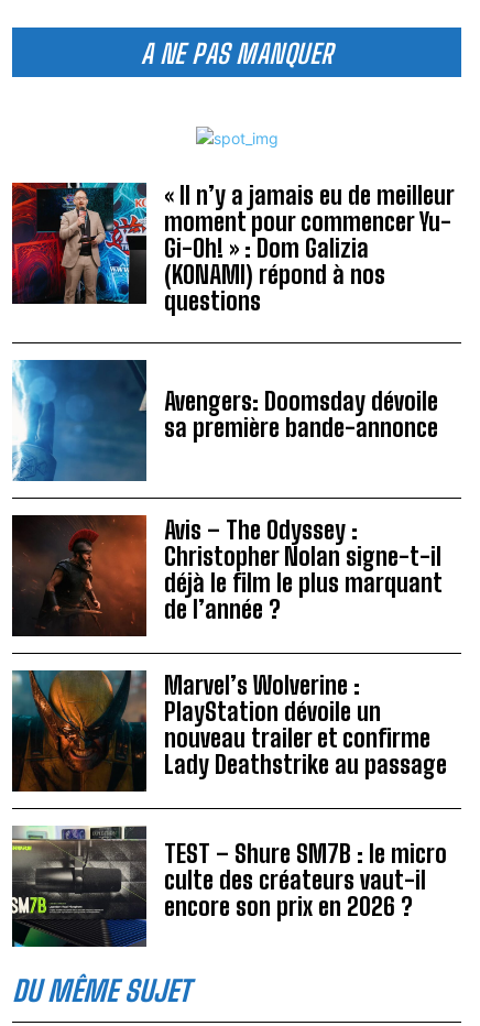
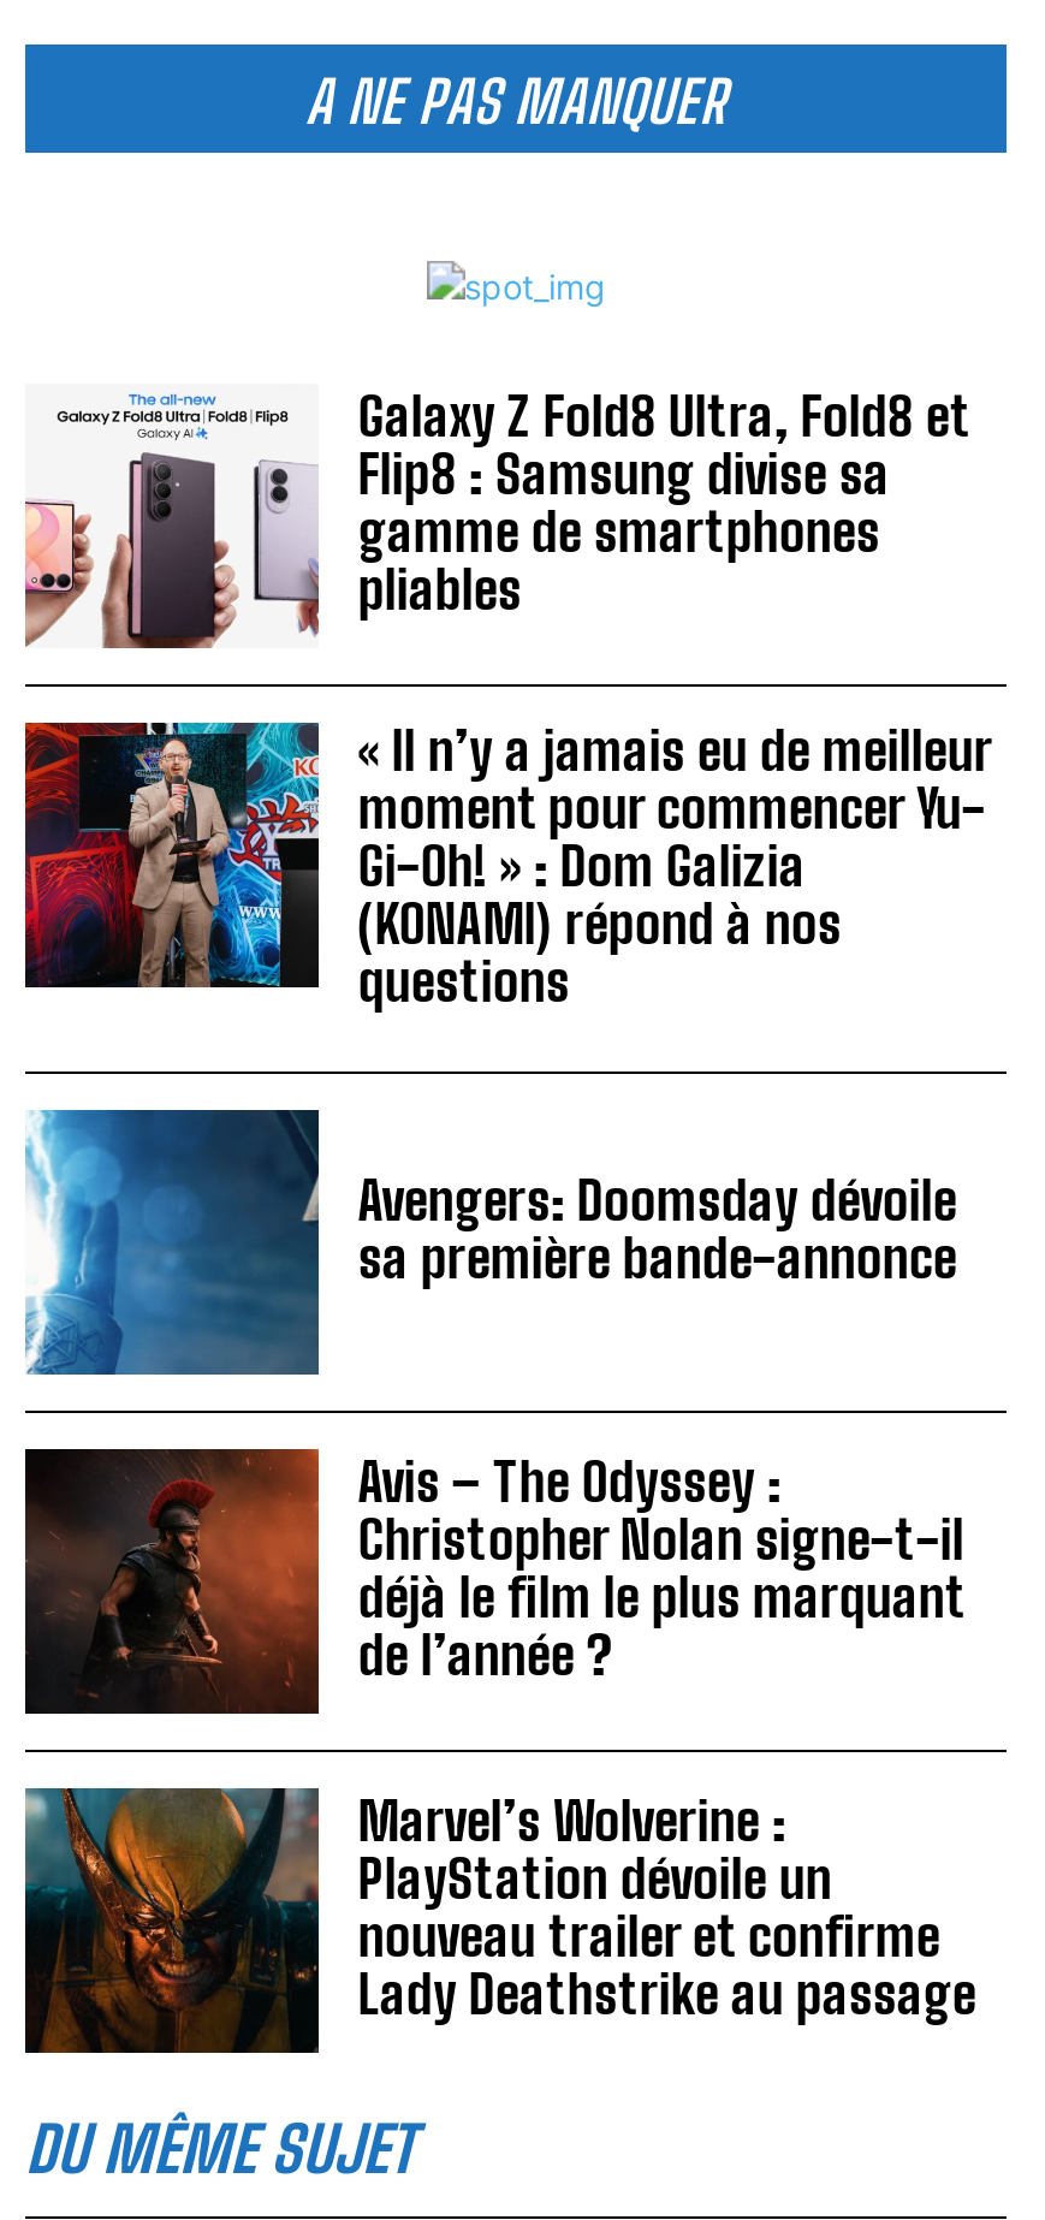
+ [image]
+ Galaxy Z Fold8 Ultra, Fold8 et
+ Flip8 : Samsung divise sa
+ gamme de smartphones
+ pliables

moved down: [image] | « Il n’y a jamais eu de meilleur | moment pour commencer Yu- | ... | nouveau trailer et confirme | Lady Deathstrike au passage

- [image]
- TEST – Shure SM7B : le micro
- culte des créateurs vaut-il
- encore son prix en 2026 ?
